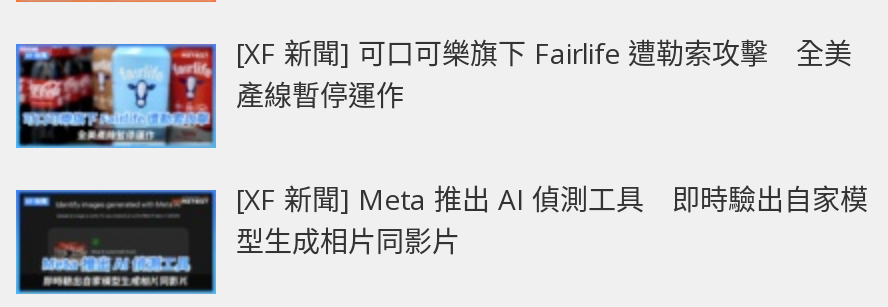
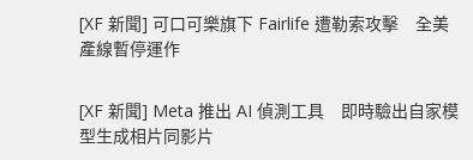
- [image]

- [image]
